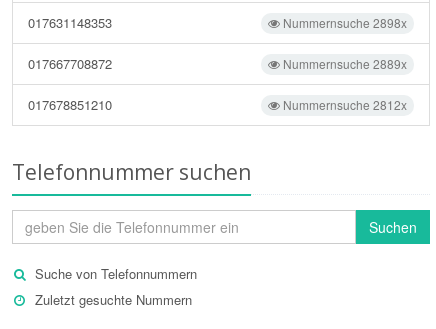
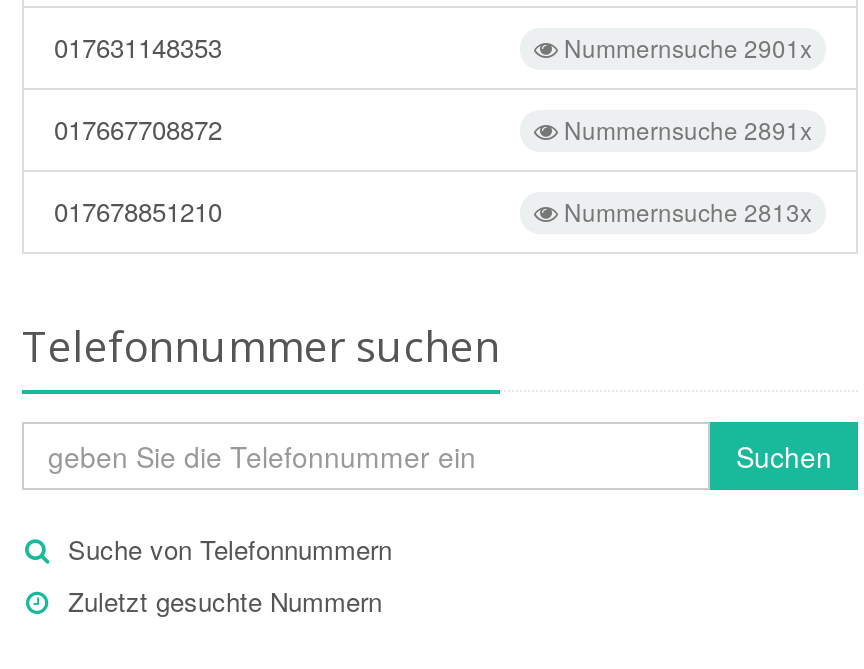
- Nummernsuche 2898x
+ Nummernsuche 2901x

- Nummernsuche 2889x
+ Nummernsuche 2891x

- Nummernsuche 2812x
+ Nummernsuche 2813x
